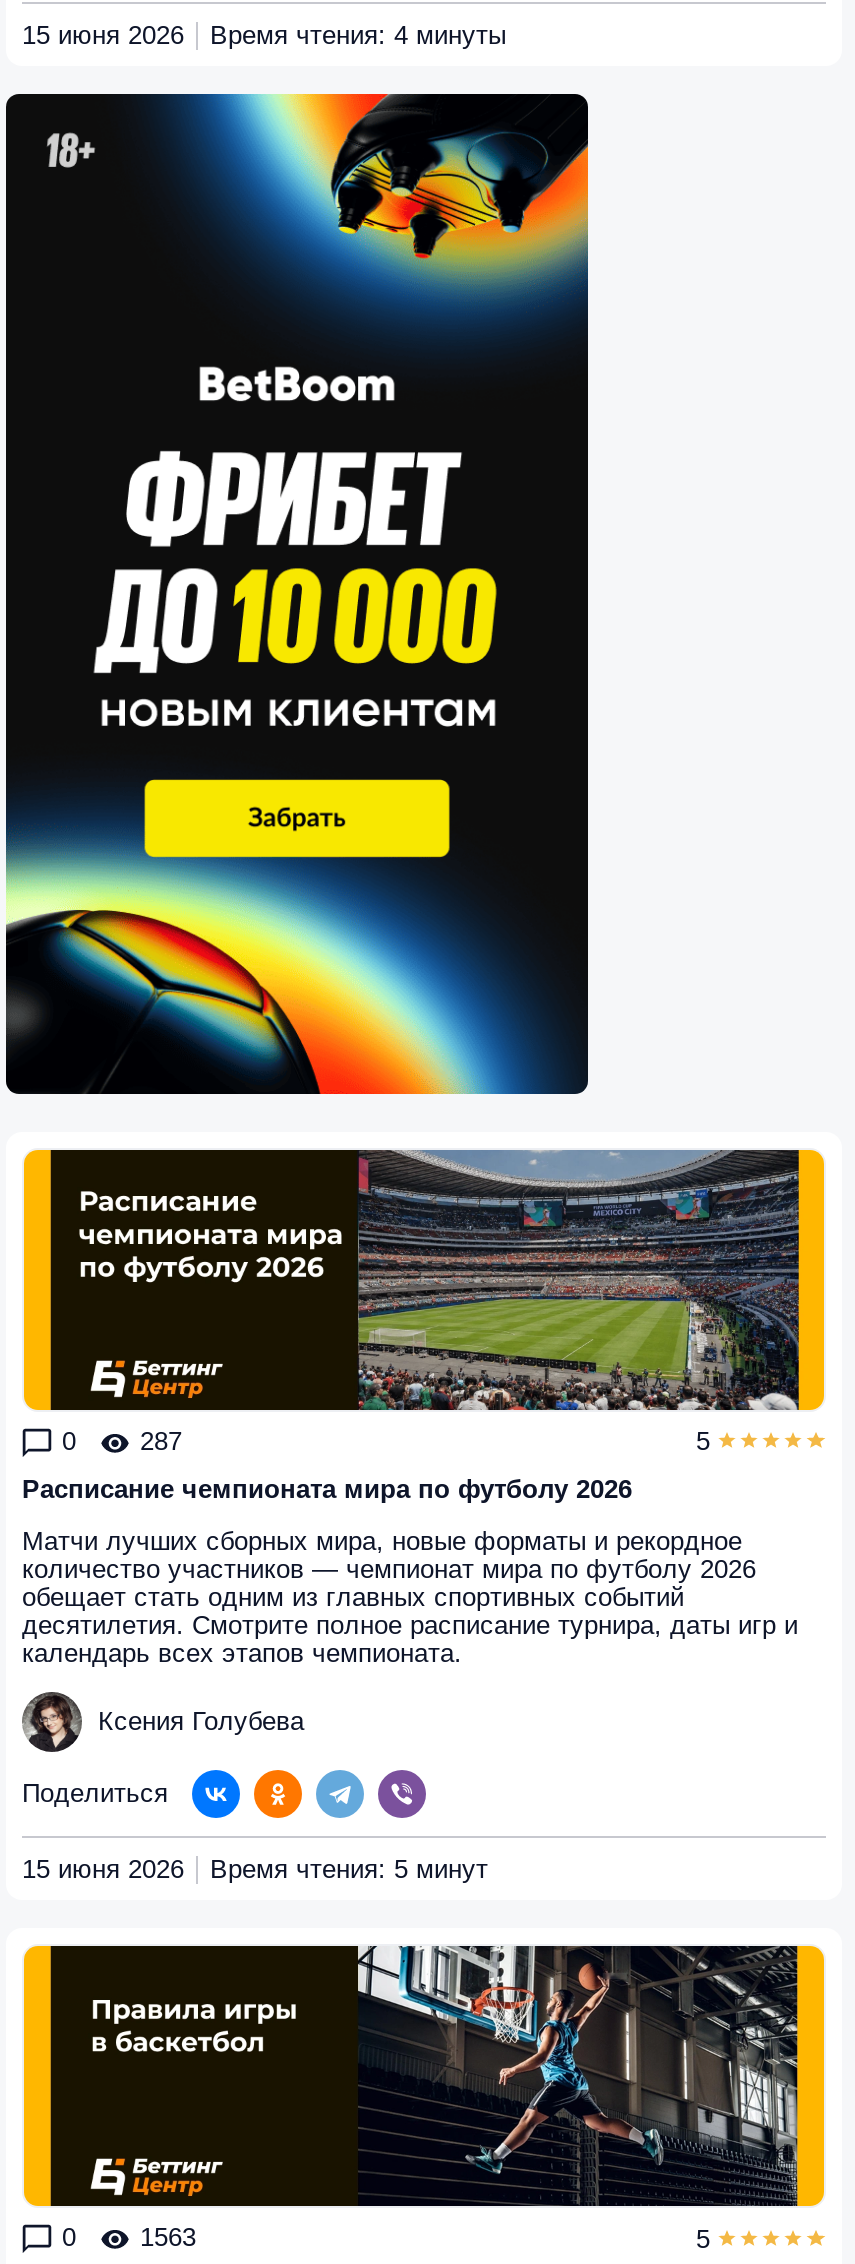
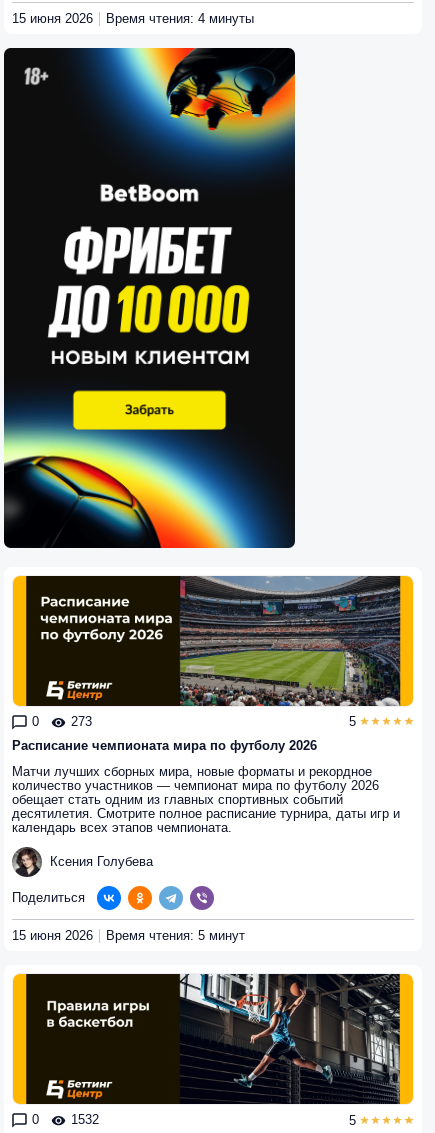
- 287
+ 273

- 1563
+ 1532
